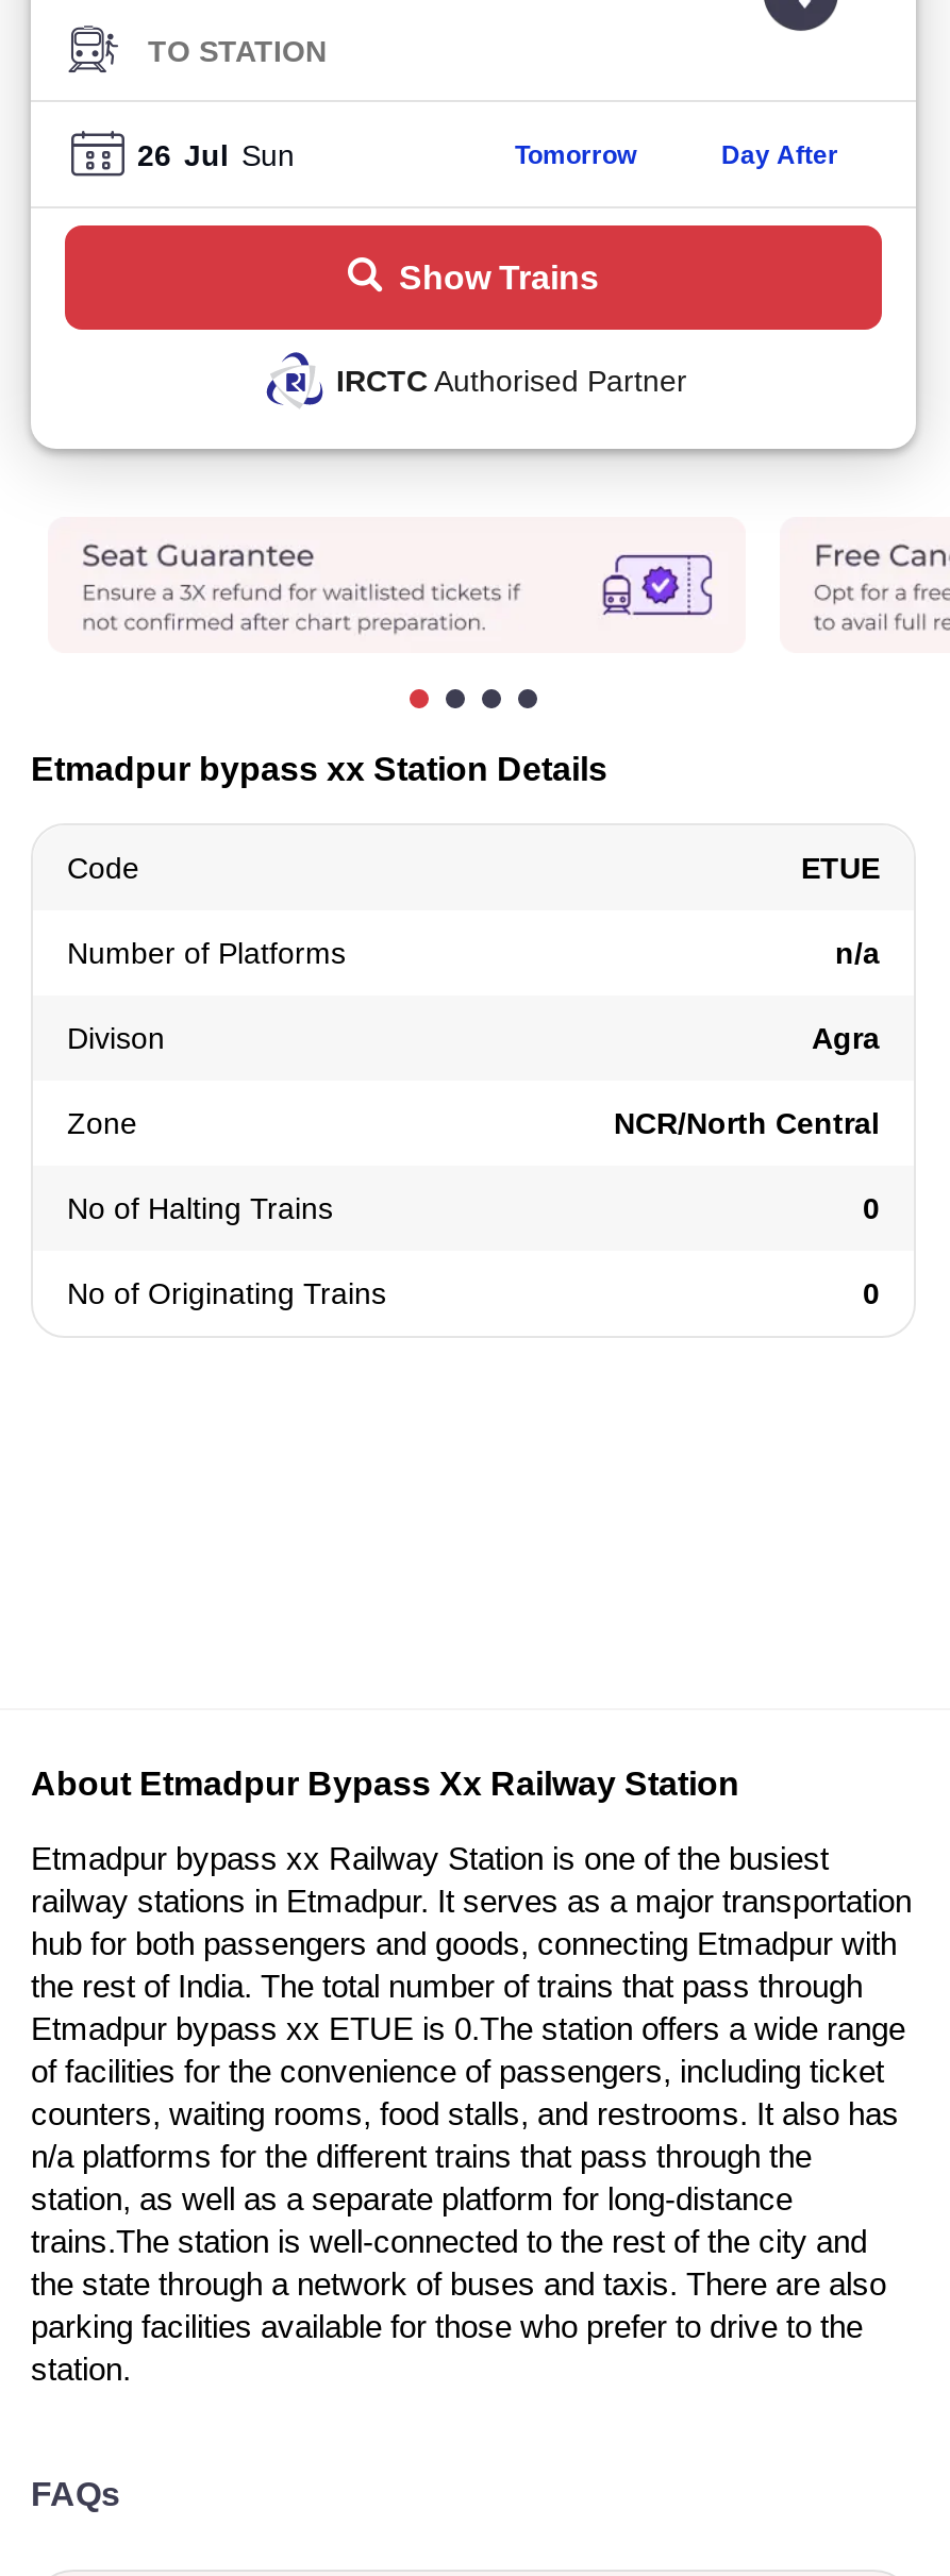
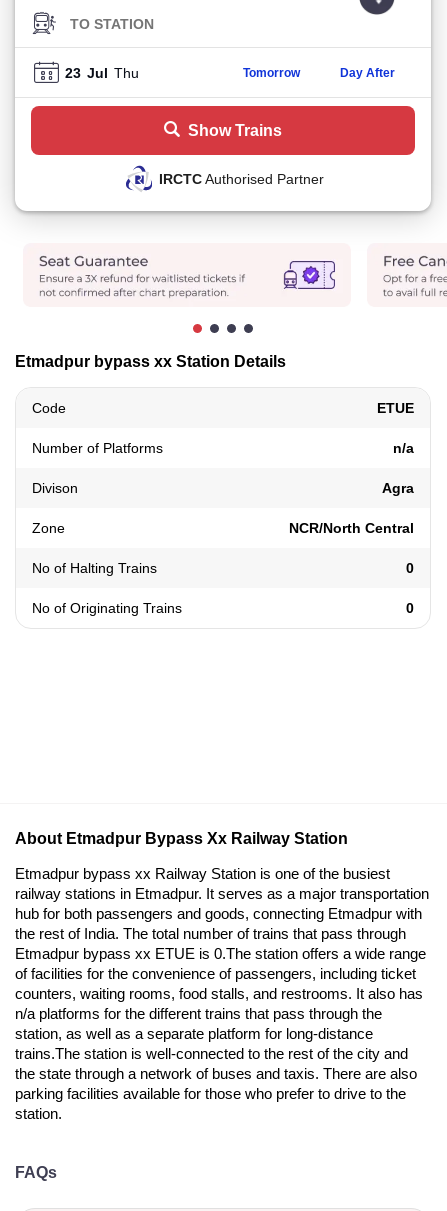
- 26 Jul Sun
+ 23 Jul Thu
